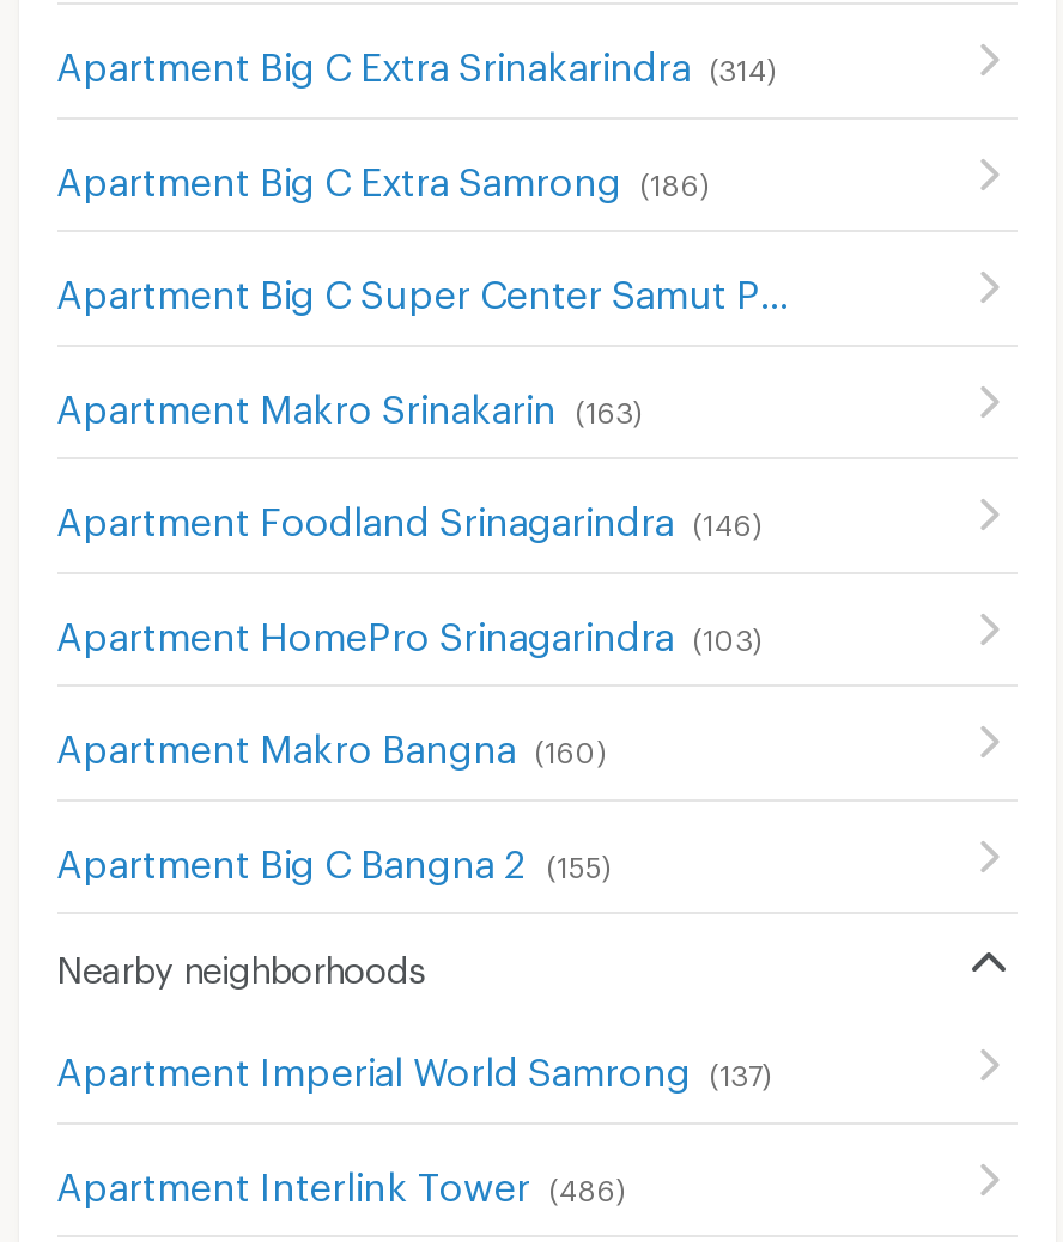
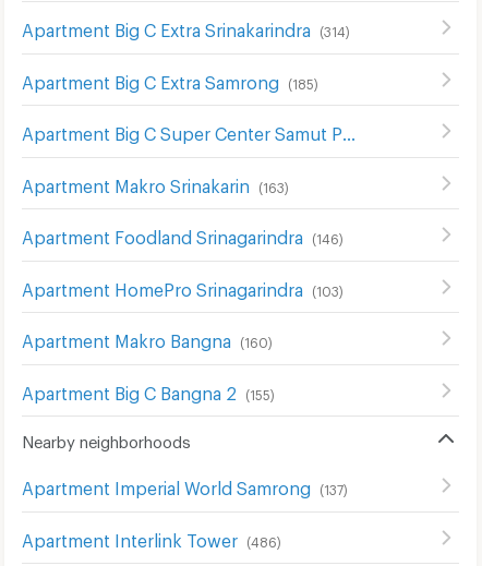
- Apartment Big C Extra Samrong (186)
+ Apartment Big C Extra Samrong (185)
